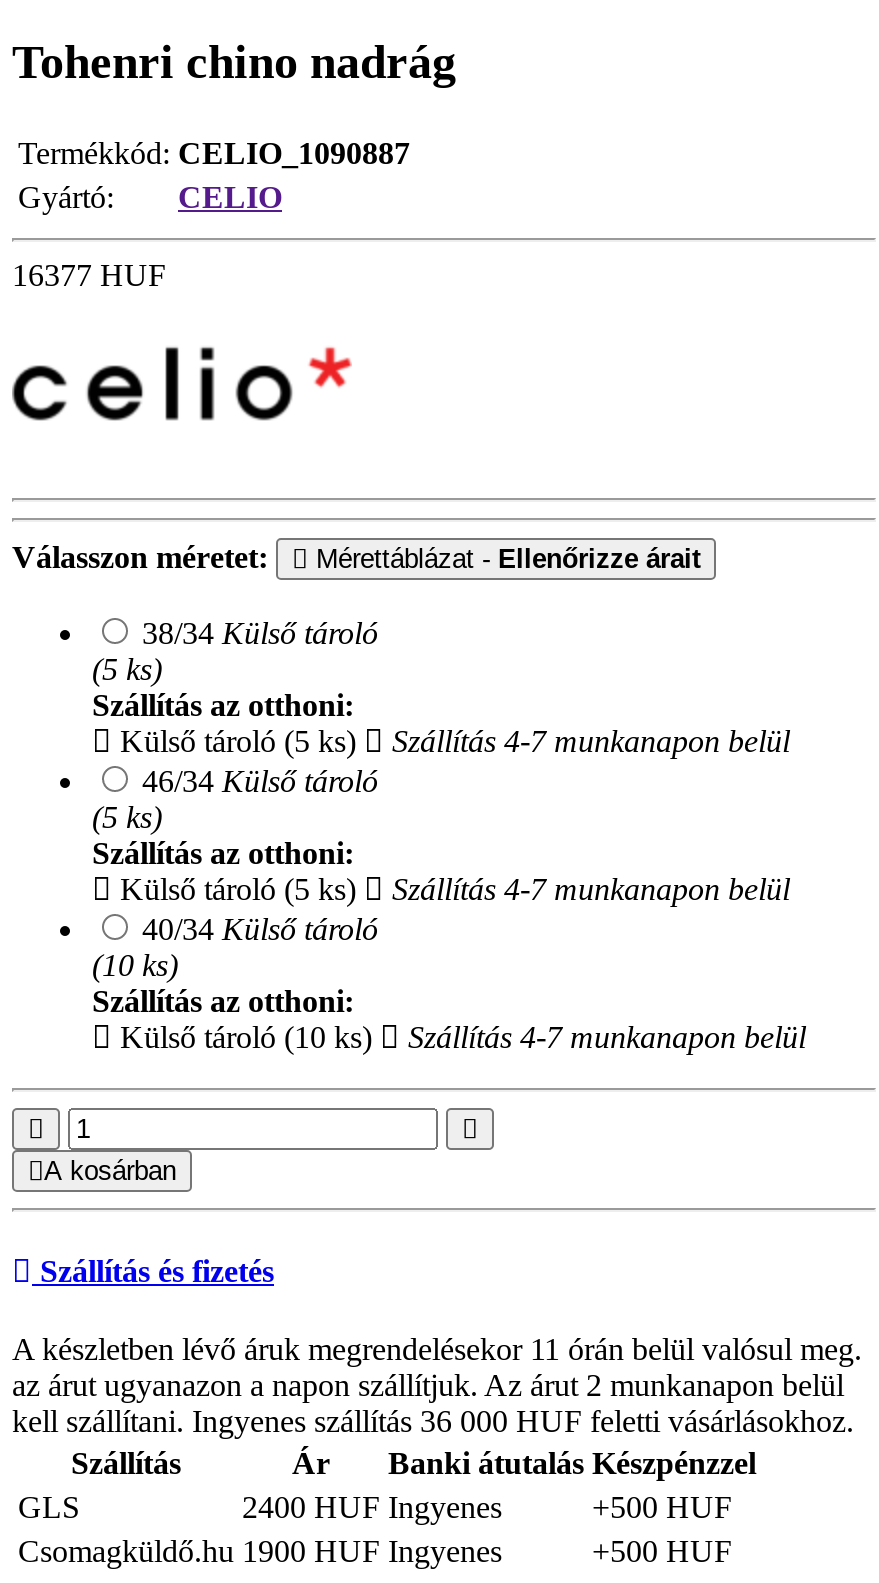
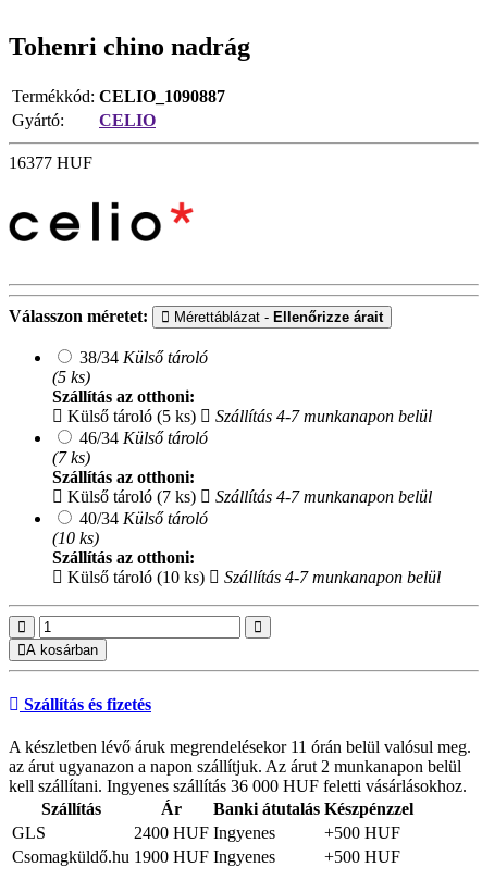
- (5 ks)
+ (7 ks)

- Külső tároló (5 ks)
+ Külső tároló (7 ks)
